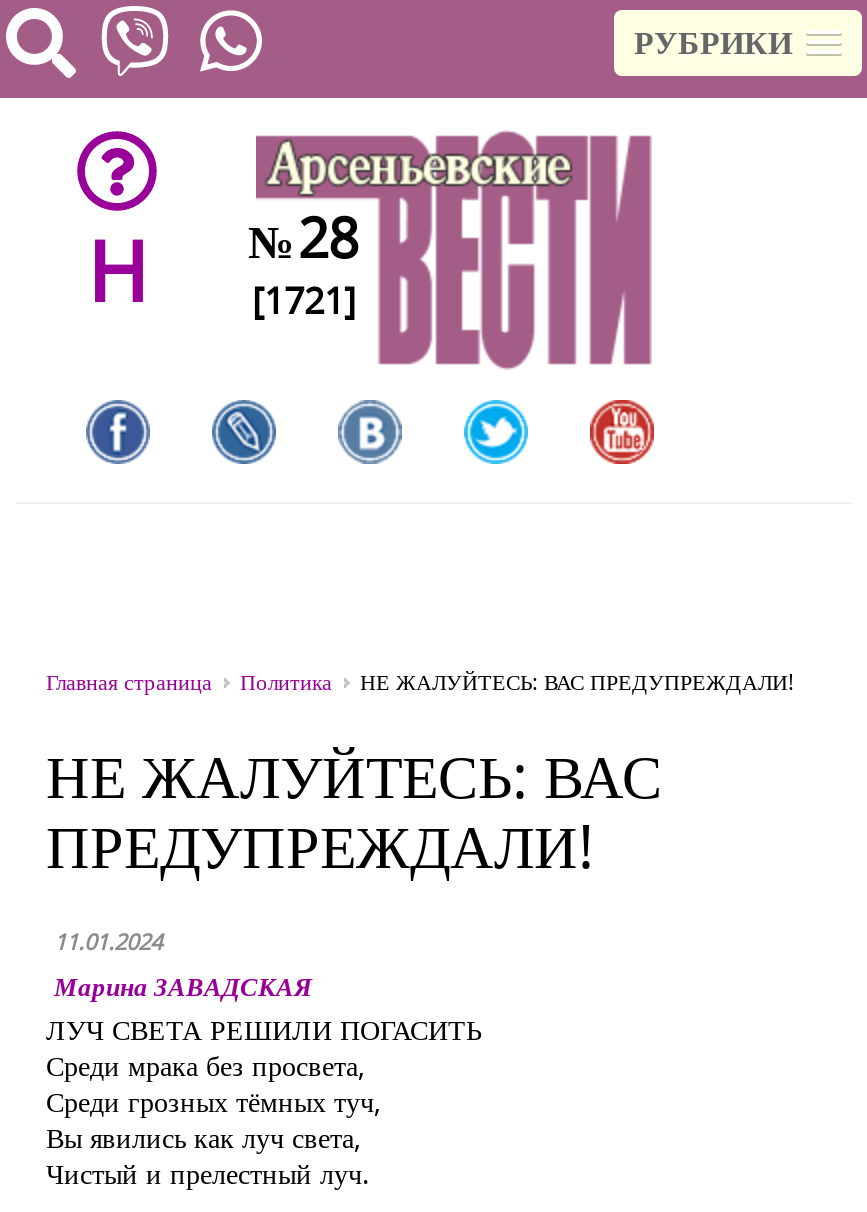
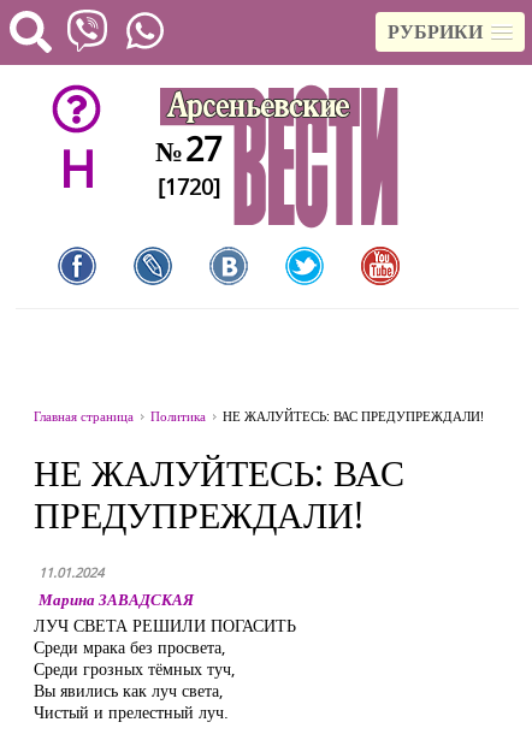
- H № 28
+ H № 27

- [1721]
+ [1720]
